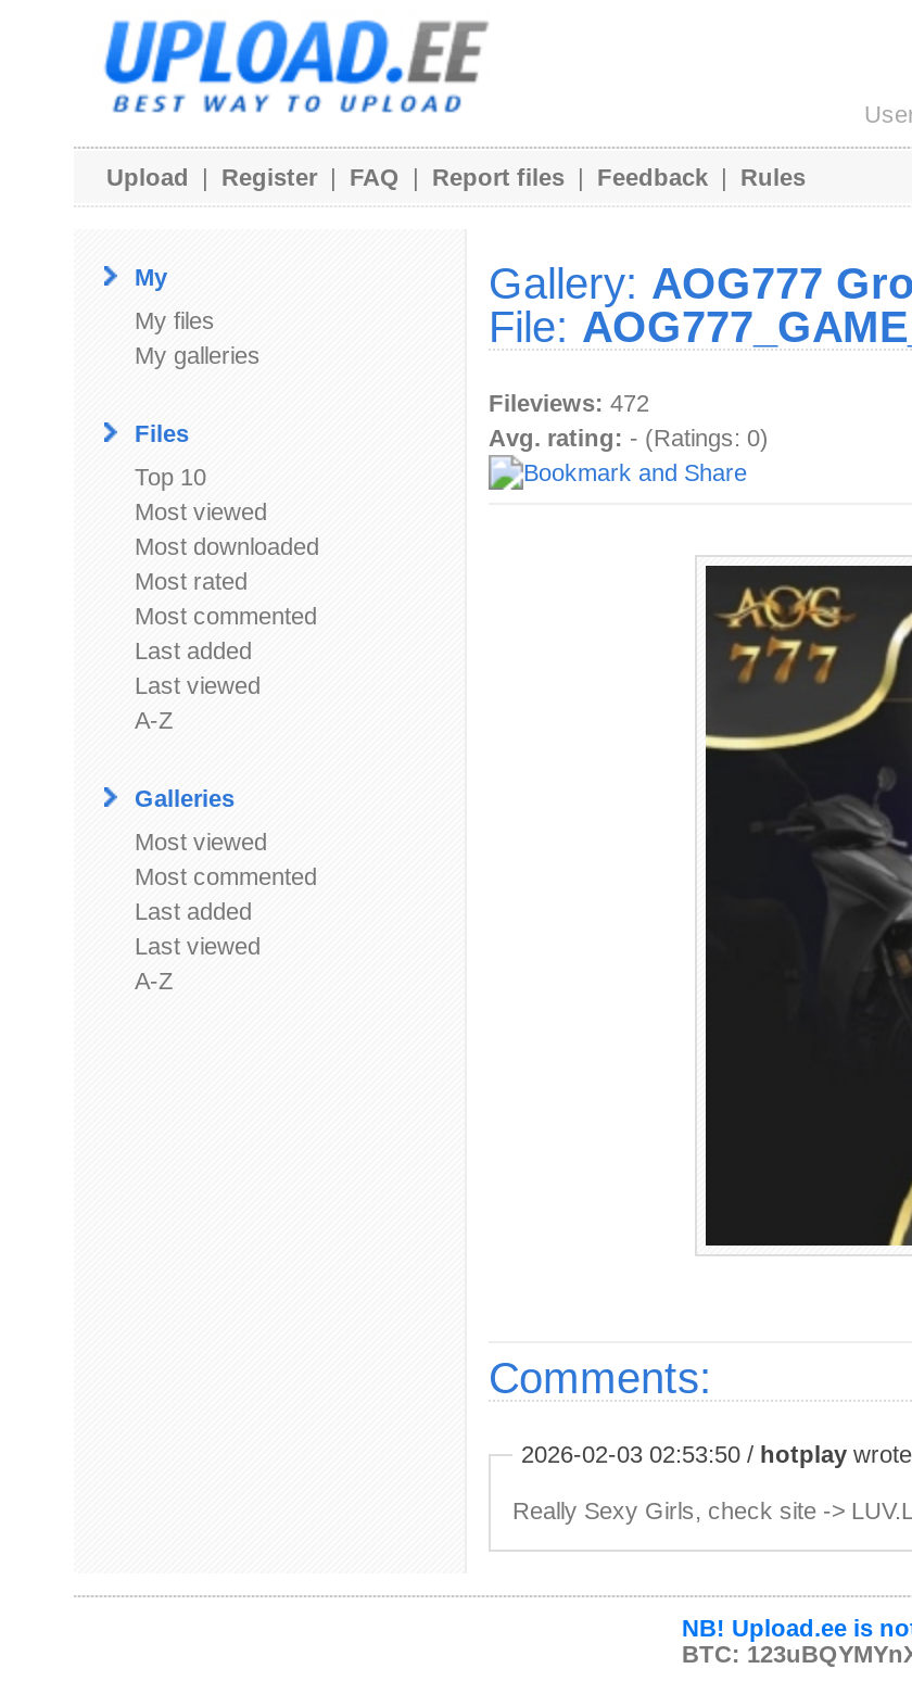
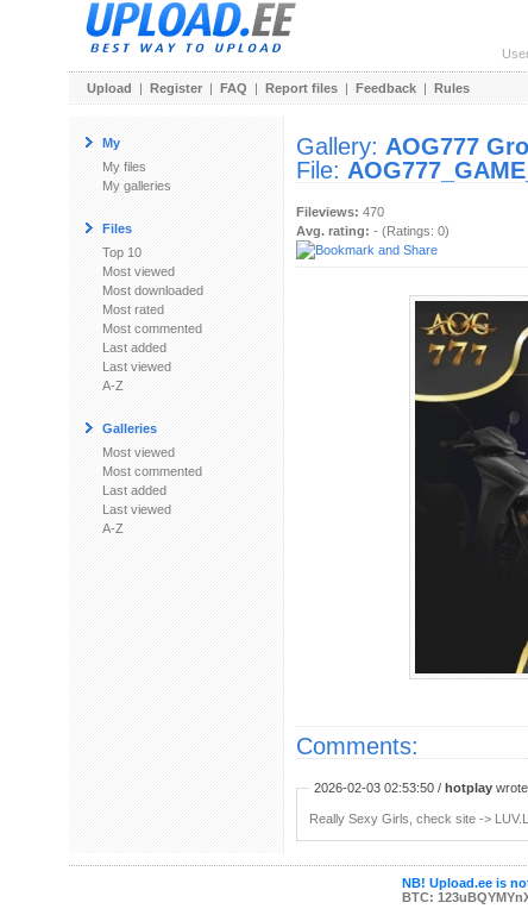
- Fileviews: 472
+ Fileviews: 470
